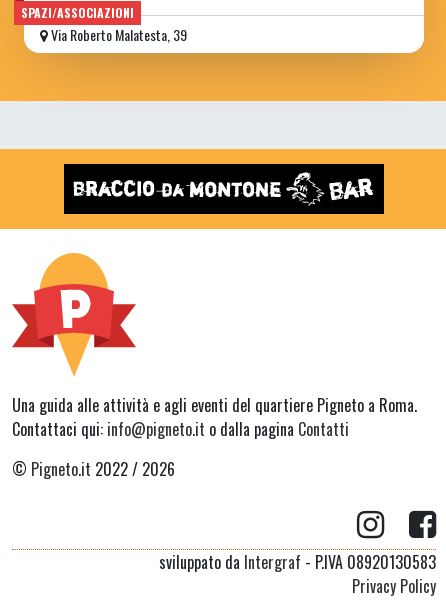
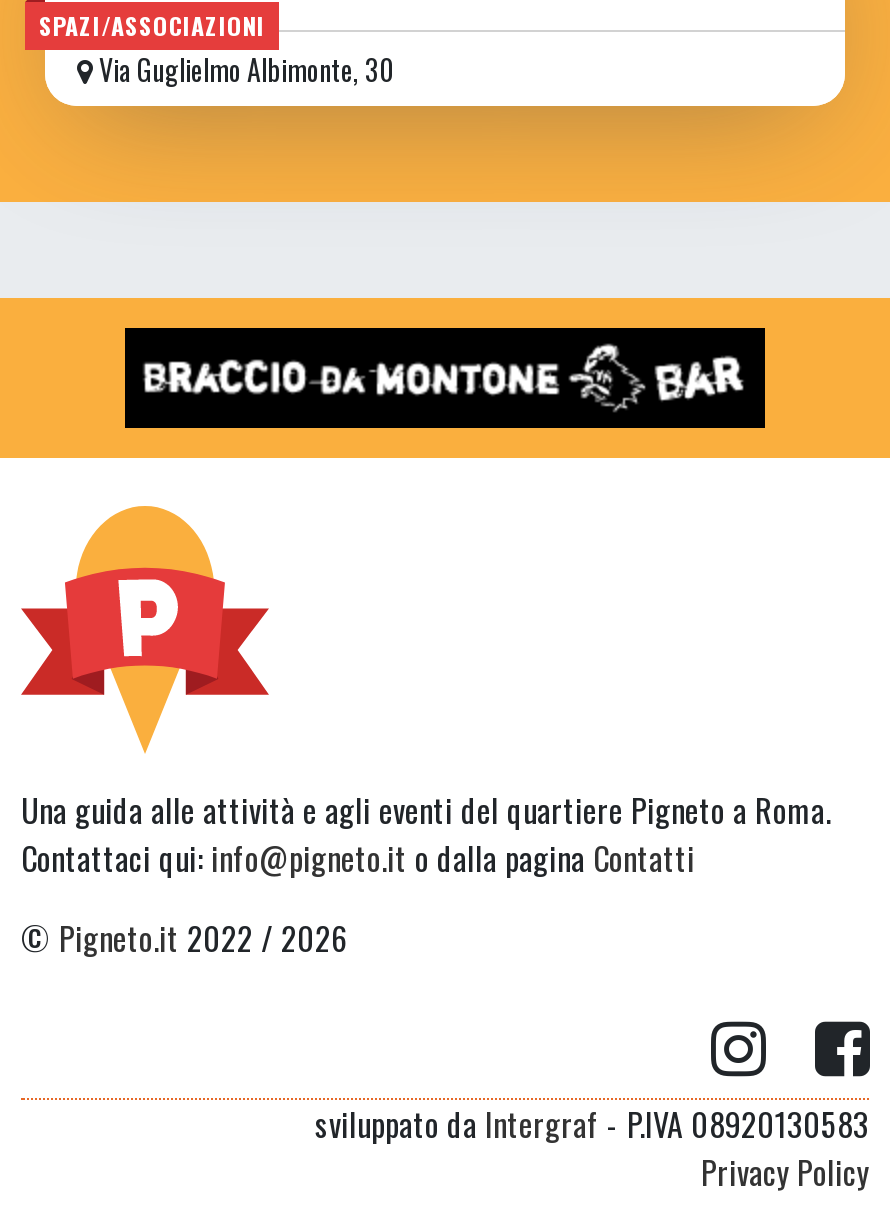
- Via Roberto Malatesta, 39
+ Via Guglielmo Albimonte, 30
